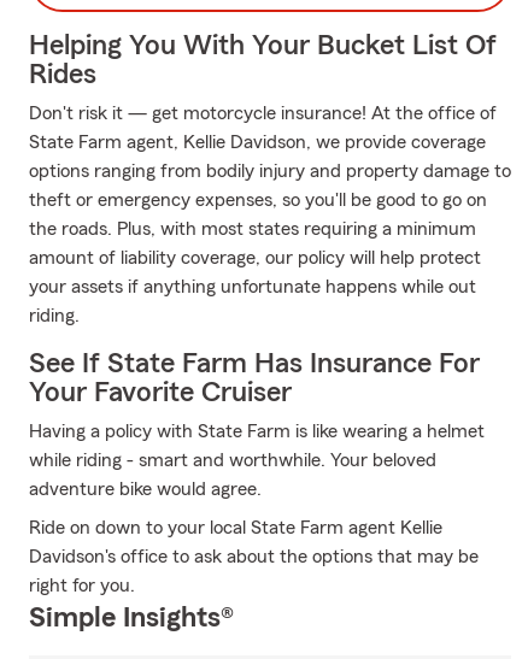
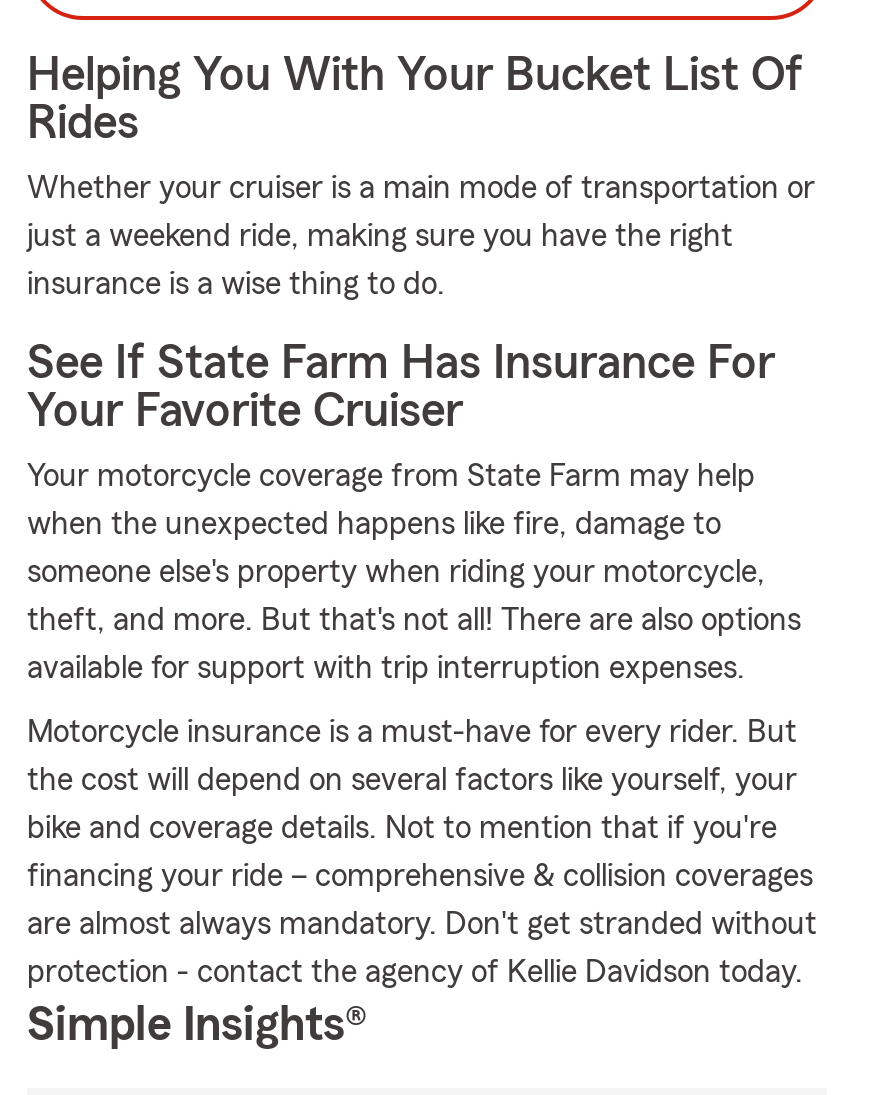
- Don't risk it — get motorcycle insurance! At the office of
- State Farm agent, Kellie Davidson, we provide coverage
- options ranging from bodily injury and property damage to
- theft or emergency expenses, so you'll be good to go on
- the roads. Plus, with most states requiring a minimum
- amount of liability coverage, our policy will help protect
- your assets if anything unfortunate happens while out
- riding.
+ Whether your cruiser is a main mode of transportation or
+ just a weekend ride, making sure you have the right
+ insurance is a wise thing to do.

moved up: See If State Farm Has Insurance For | Your Favorite Cruiser

- Having a policy with State Farm is like wearing a helmet
- while riding - smart and worthwhile. Your beloved
- adventure bike would agree.
- Ride on down to your local State Farm agent Kellie
- Davidson's office to ask about the options that may be
- right for you.
+ Your motorcycle coverage from State Farm may help
+ when the unexpected happens like fire, damage to
+ someone else's property when riding your motorcycle,
+ theft, and more. But that's not all! There are also options
+ available for support with trip interruption expenses.
+ Motorcycle insurance is a must-have for every rider. But
+ the cost will depend on several factors like yourself, your
+ bike and coverage details. Not to mention that if you're
+ financing your ride – comprehensive & collision coverages
+ are almost always mandatory. Don't get stranded without
+ protection - contact the agency of Kellie Davidson today.
